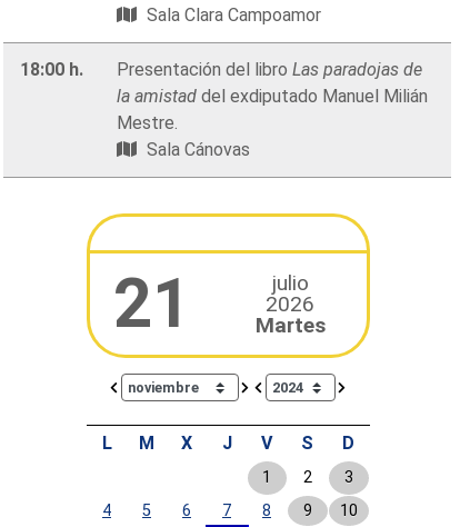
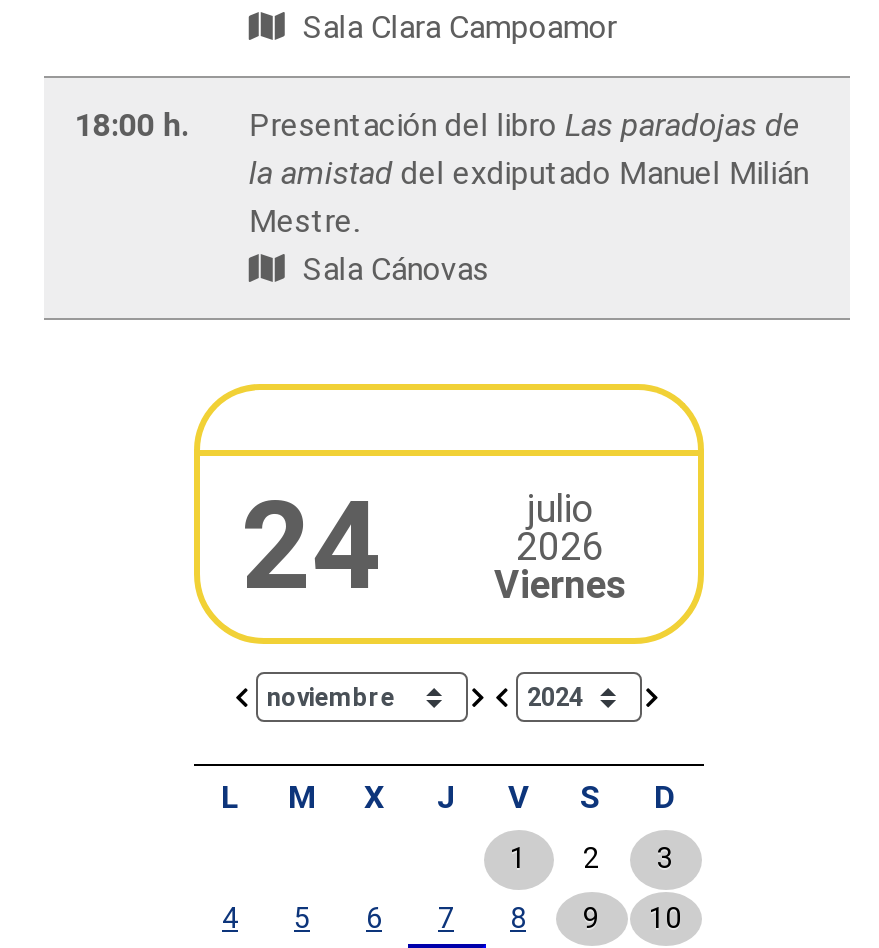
- 21
+ 24

- Martes
+ Viernes
